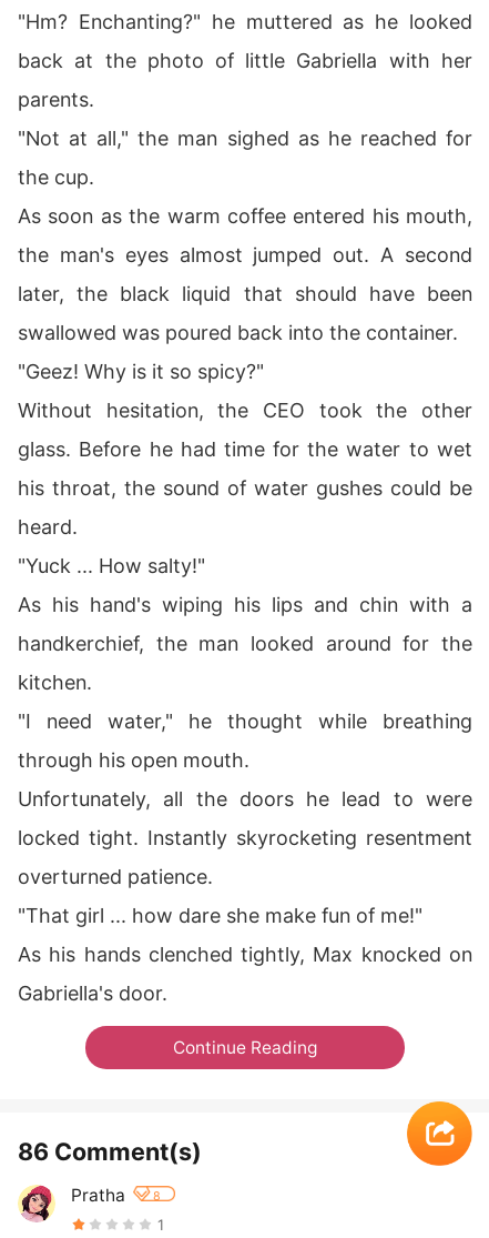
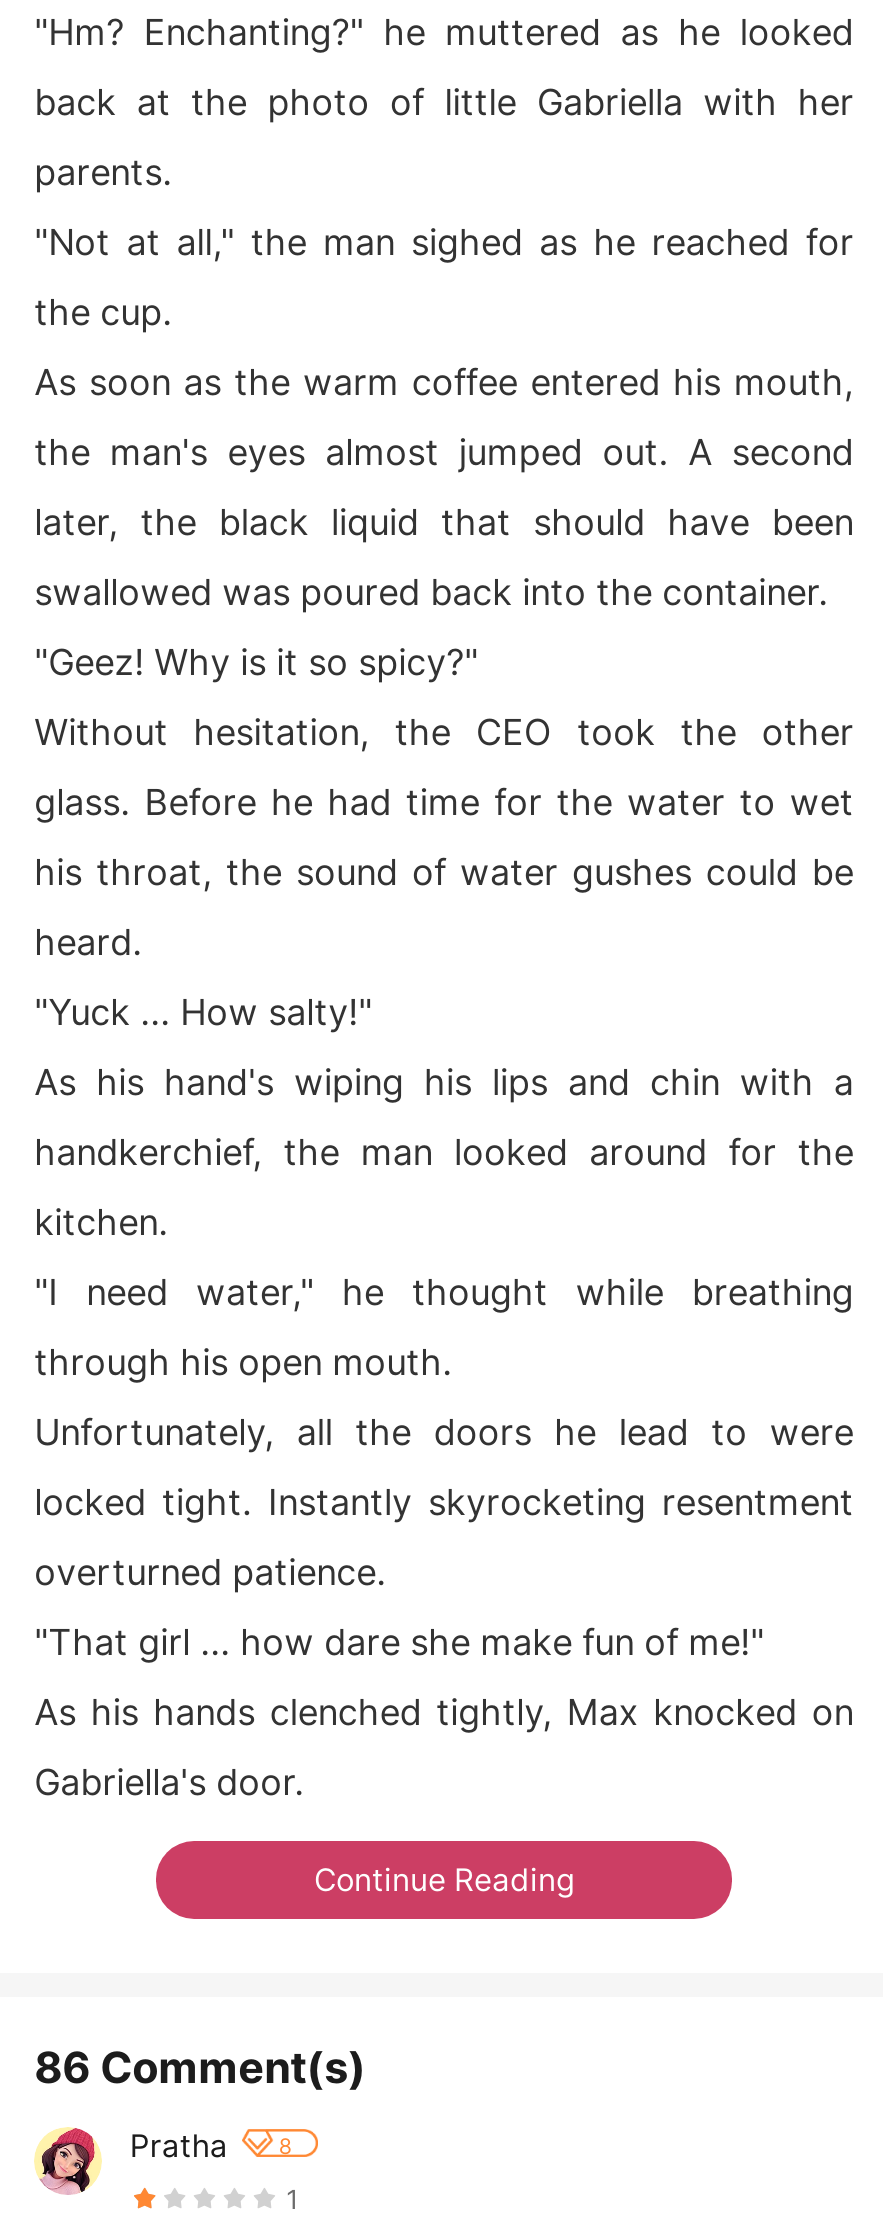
- [image]
